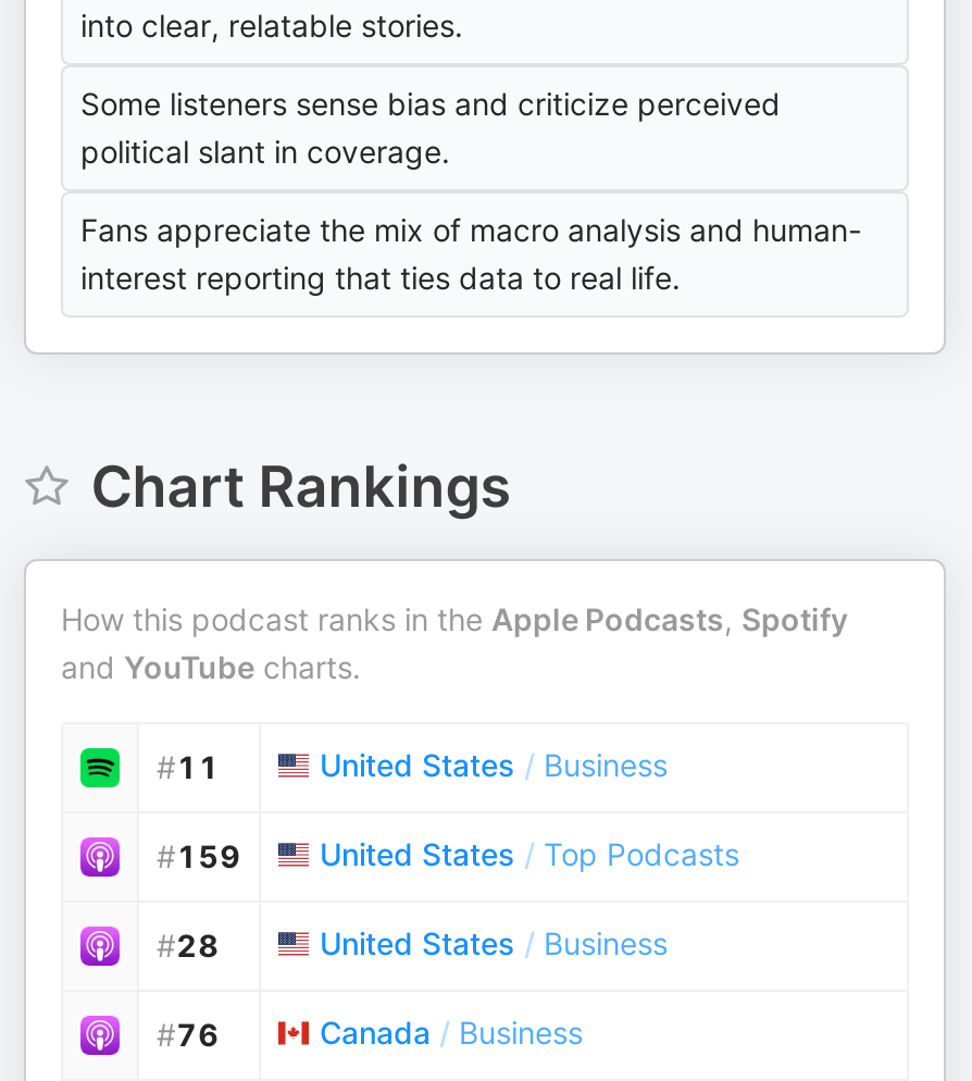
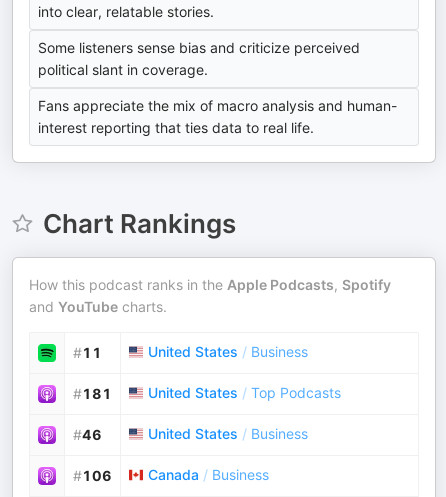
- #159
+ #181

- #28
+ #46

- #76
+ #106
